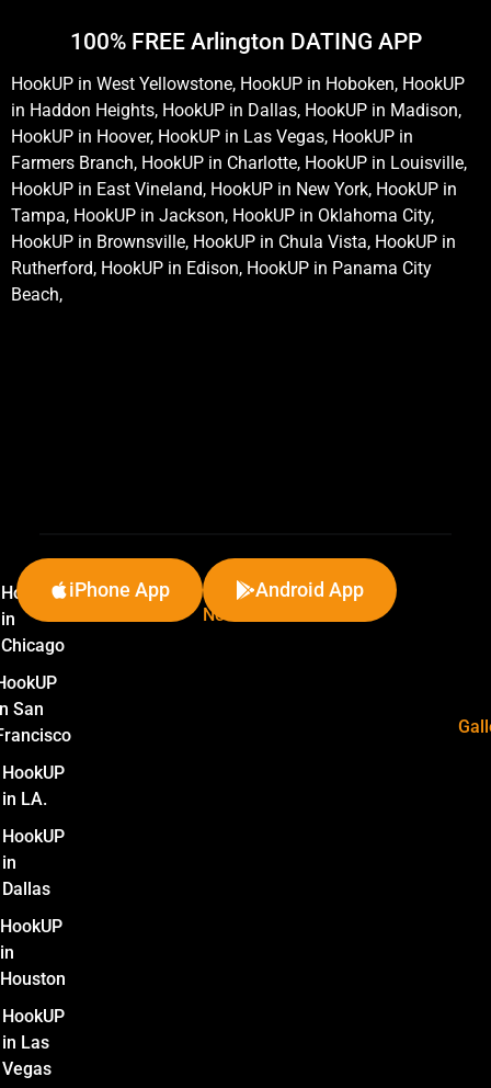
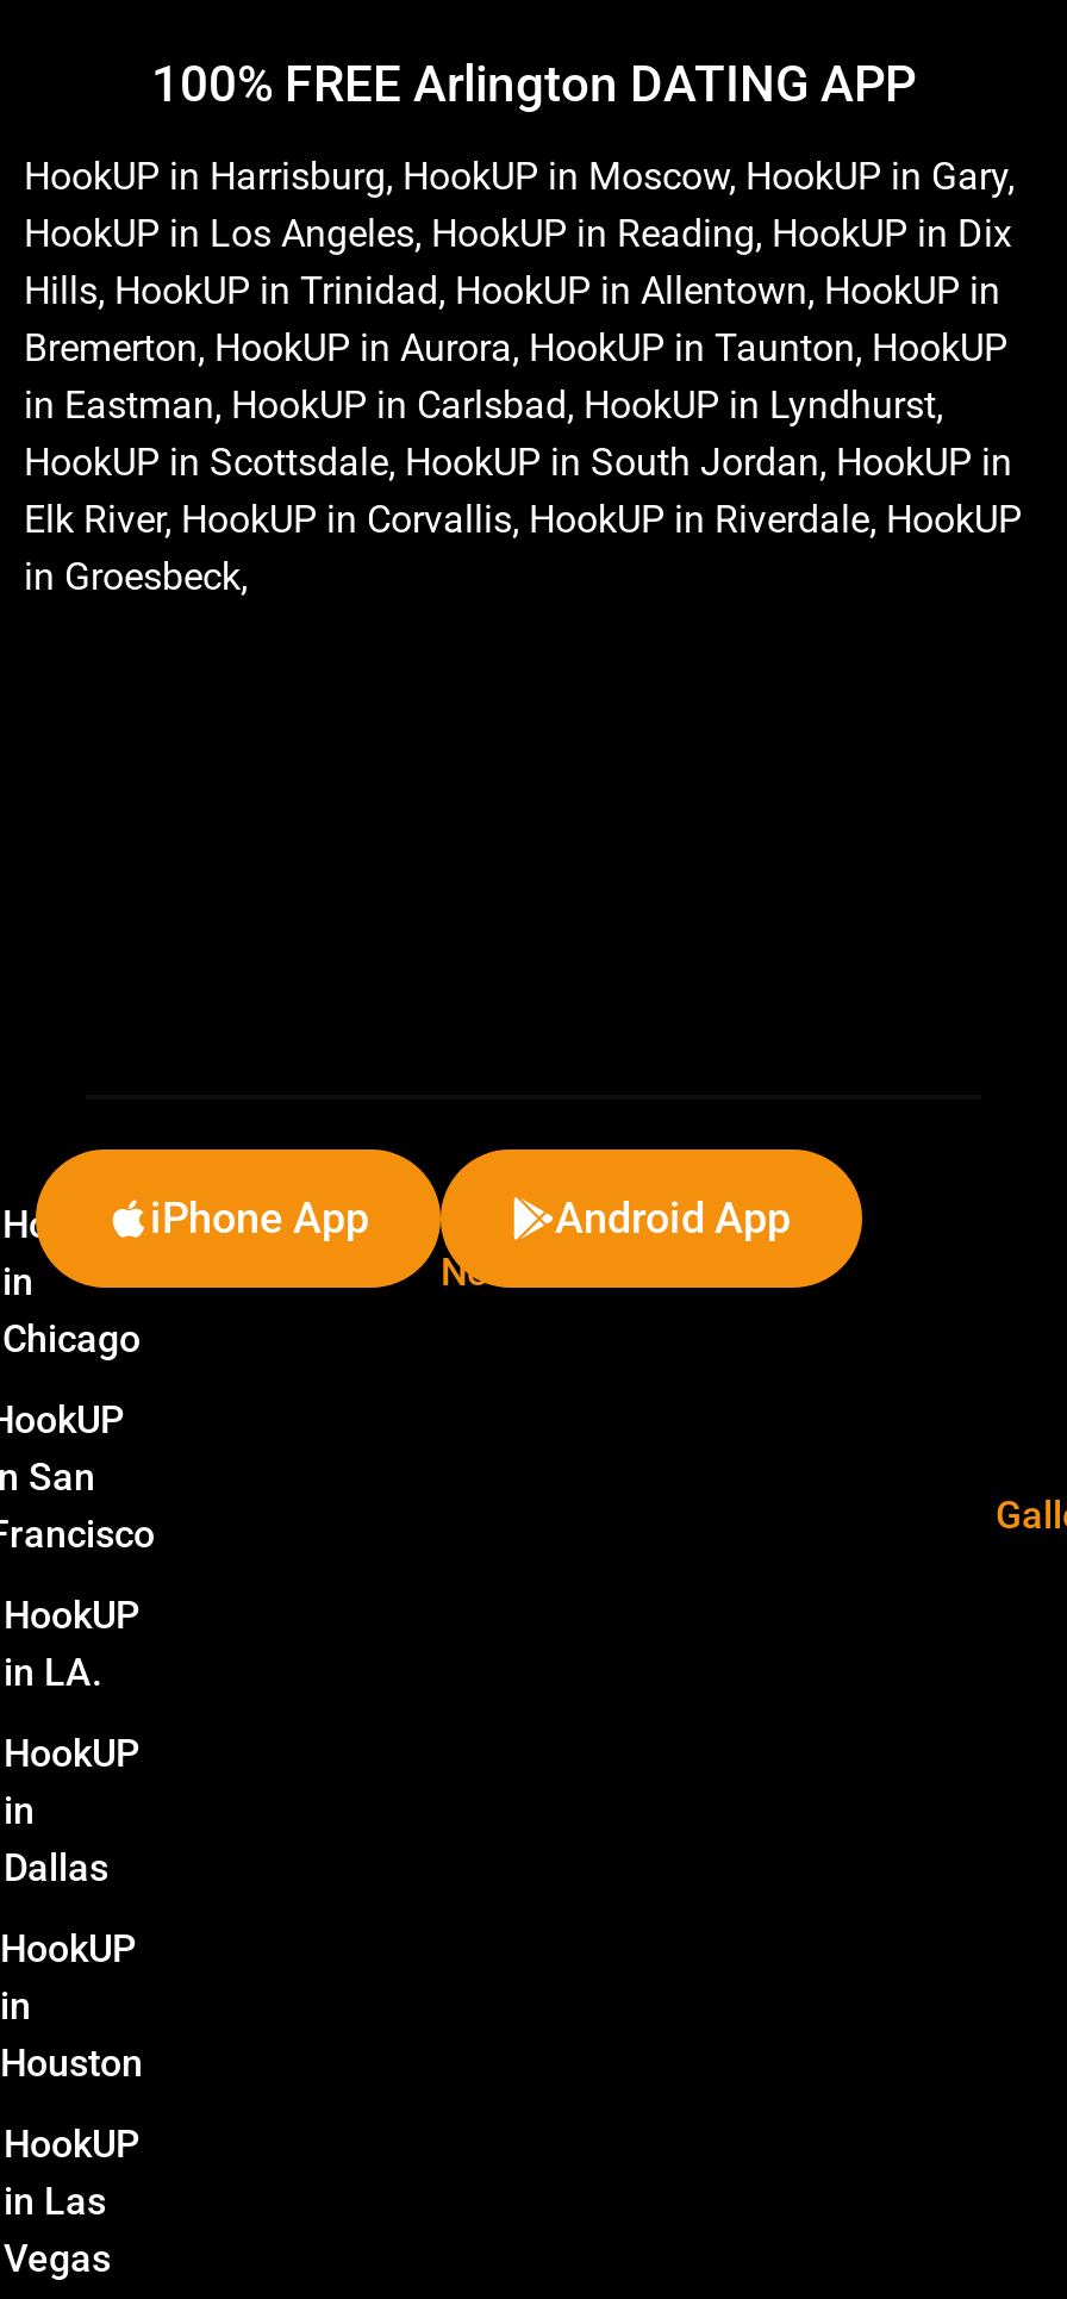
- HookUP in West Yellowstone, HookUP in Hoboken, HookUP
- in Haddon Heights, HookUP in Dallas, HookUP in Madison,
- HookUP in Hoover, HookUP in Las Vegas, HookUP in
- Farmers Branch, HookUP in Charlotte, HookUP in Louisville,
- HookUP in East Vineland, HookUP in New York, HookUP in
- Tampa, HookUP in Jackson, HookUP in Oklahoma City,
- HookUP in Brownsville, HookUP in Chula Vista, HookUP in
- Rutherford, HookUP in Edison, HookUP in Panama City
- Beach,
+ HookUP in Harrisburg, HookUP in Moscow, HookUP in Gary,
+ HookUP in Los Angeles, HookUP in Reading, HookUP in Dix
+ Hills, HookUP in Trinidad, HookUP in Allentown, HookUP in
+ Bremerton, HookUP in Aurora, HookUP in Taunton, HookUP
+ in Eastman, HookUP in Carlsbad, HookUP in Lyndhurst,
+ HookUP in Scottsdale, HookUP in South Jordan, HookUP in
+ Elk River, HookUP in Corvallis, HookUP in Riverdale, HookUP
+ in Groesbeck,
